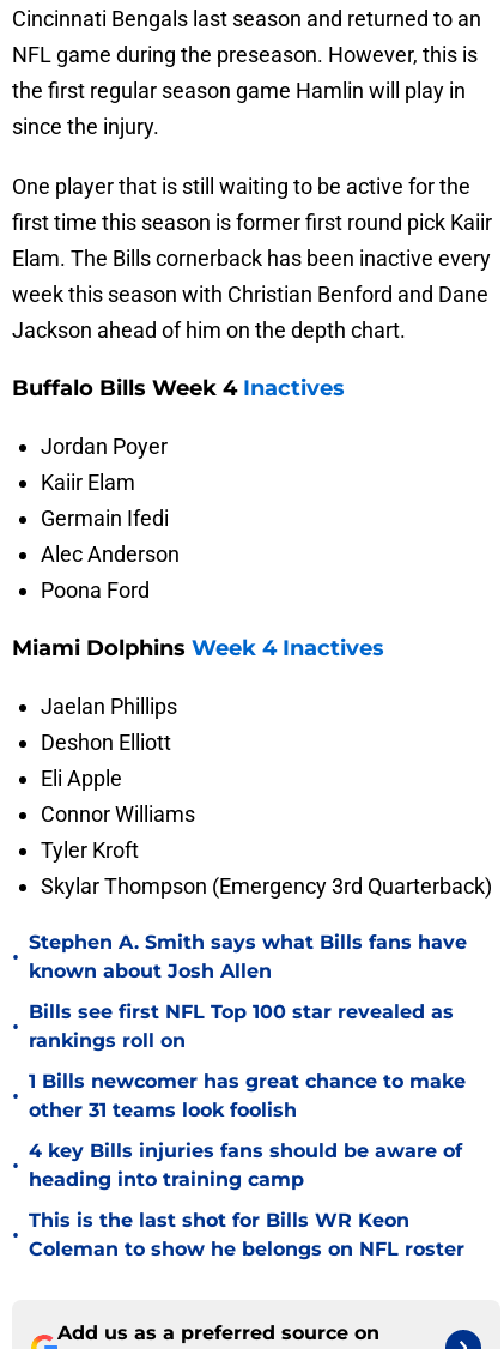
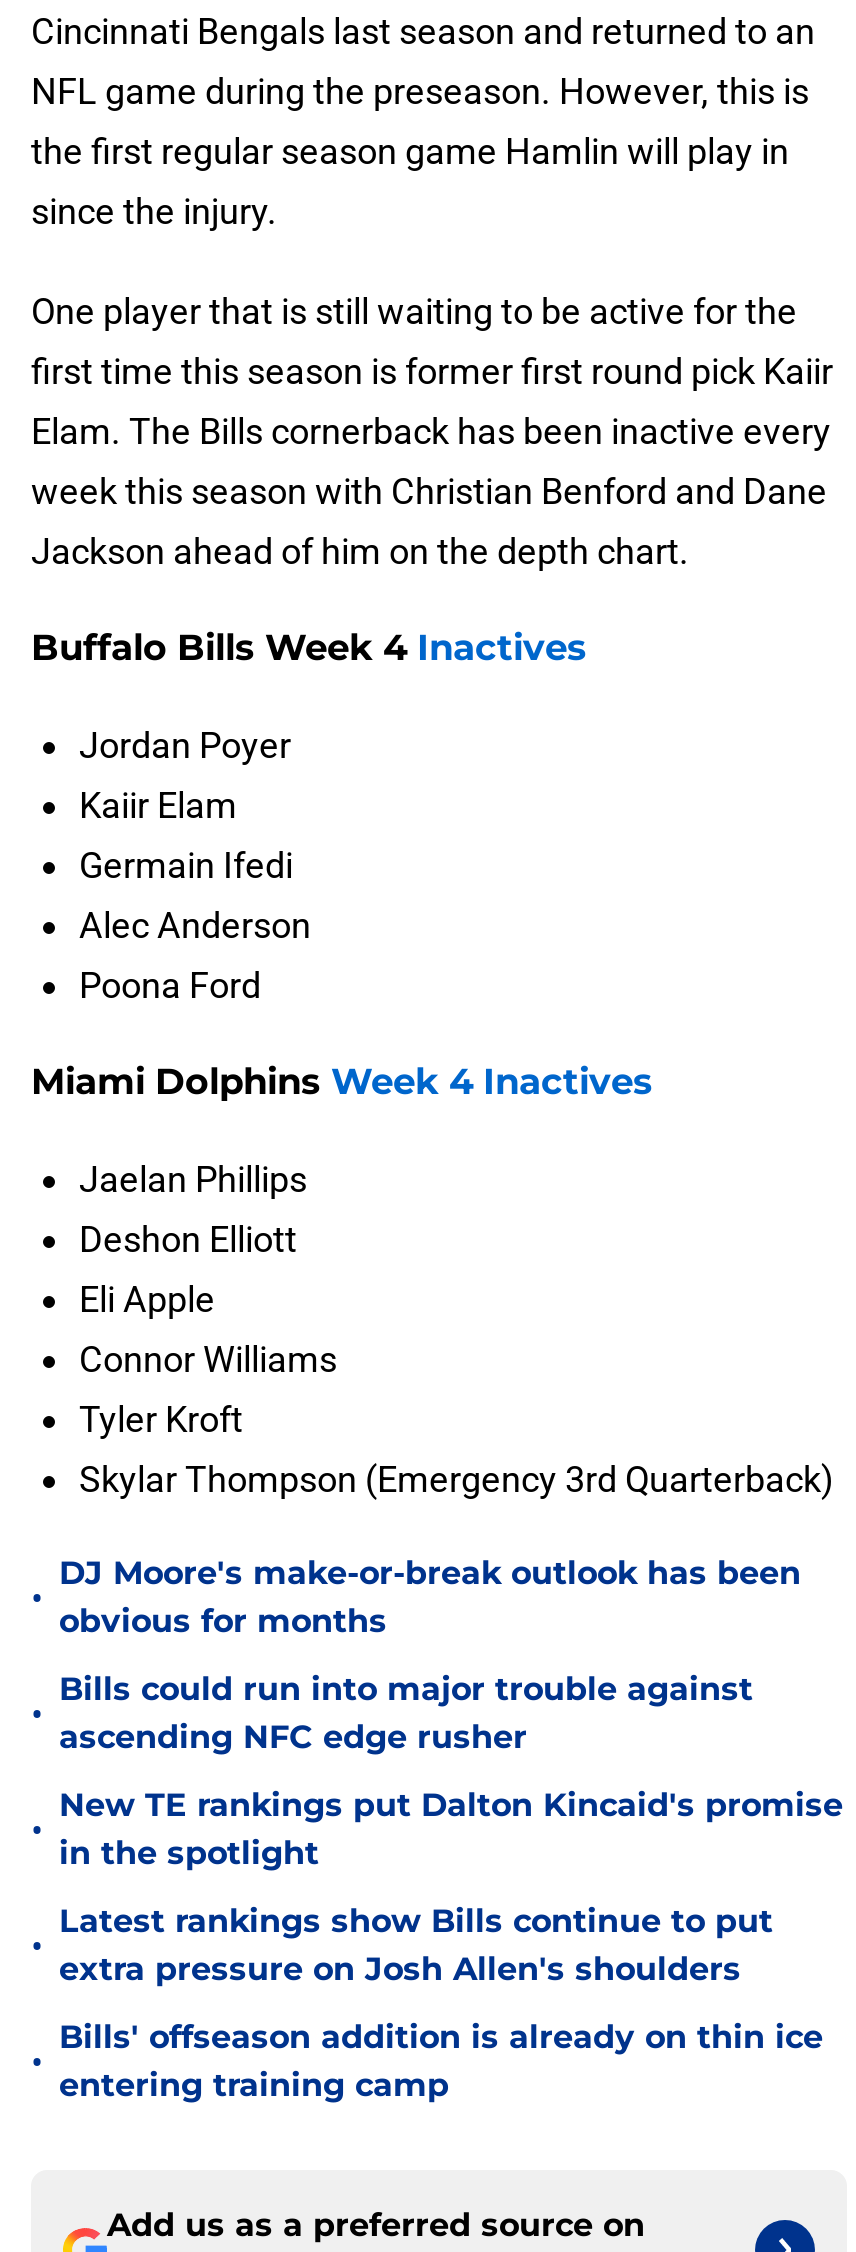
- Stephen A. Smith says what Bills fans have
- known about Josh Allen
+ DJ Moore's make-or-break outlook has been
+ obvious for months

- Bills see first NFL Top 100 star revealed as
- rankings roll on
+ Bills could run into major trouble against
+ ascending NFC edge rusher

- 1 Bills newcomer has great chance to make
- other 31 teams look foolish
+ New TE rankings put Dalton Kincaid's promise
+ in the spotlight

- 4 key Bills injuries fans should be aware of
- heading into training camp
+ Latest rankings show Bills continue to put
+ extra pressure on Josh Allen's shoulders

- This is the last shot for Bills WR Keon
- Coleman to show he belongs on NFL roster
+ Bills' offseason addition is already on thin ice
+ entering training camp
